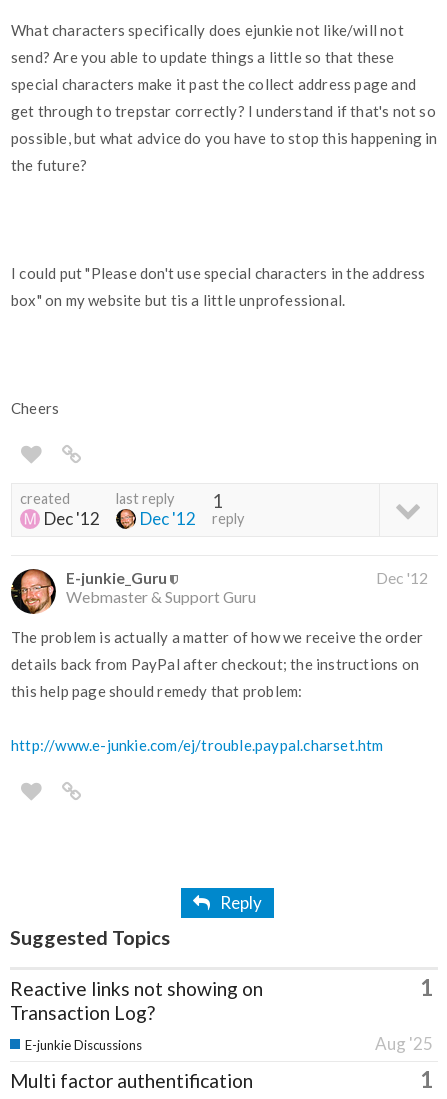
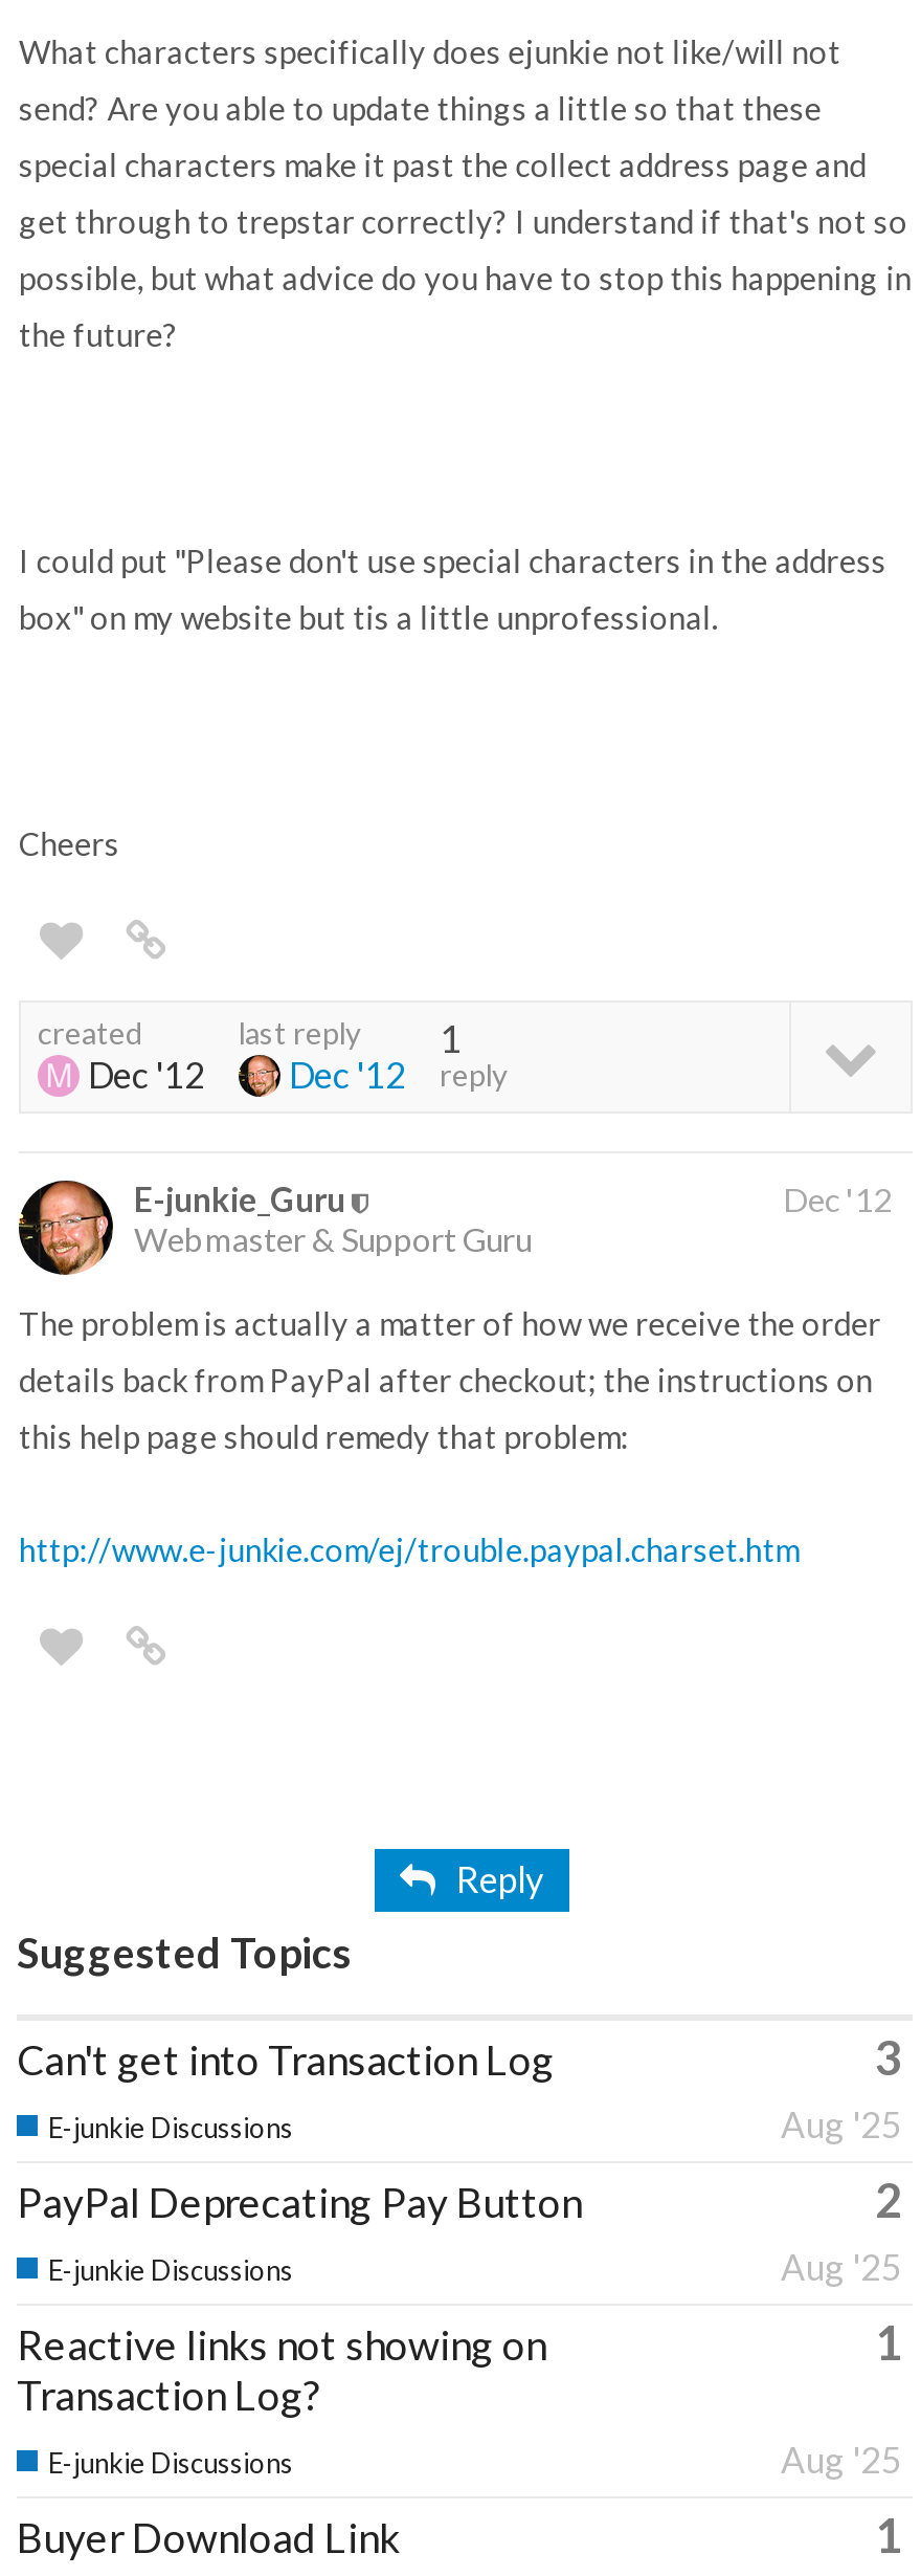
+ Can't get into Transaction Log
+ 3
+ Aug '25
+ E-junkie Discussions
+ PayPal Deprecating Pay Button
+ 2
+ Aug '25
+ E-junkie Discussions

- Multi factor authentification
+ Buyer Download Link
